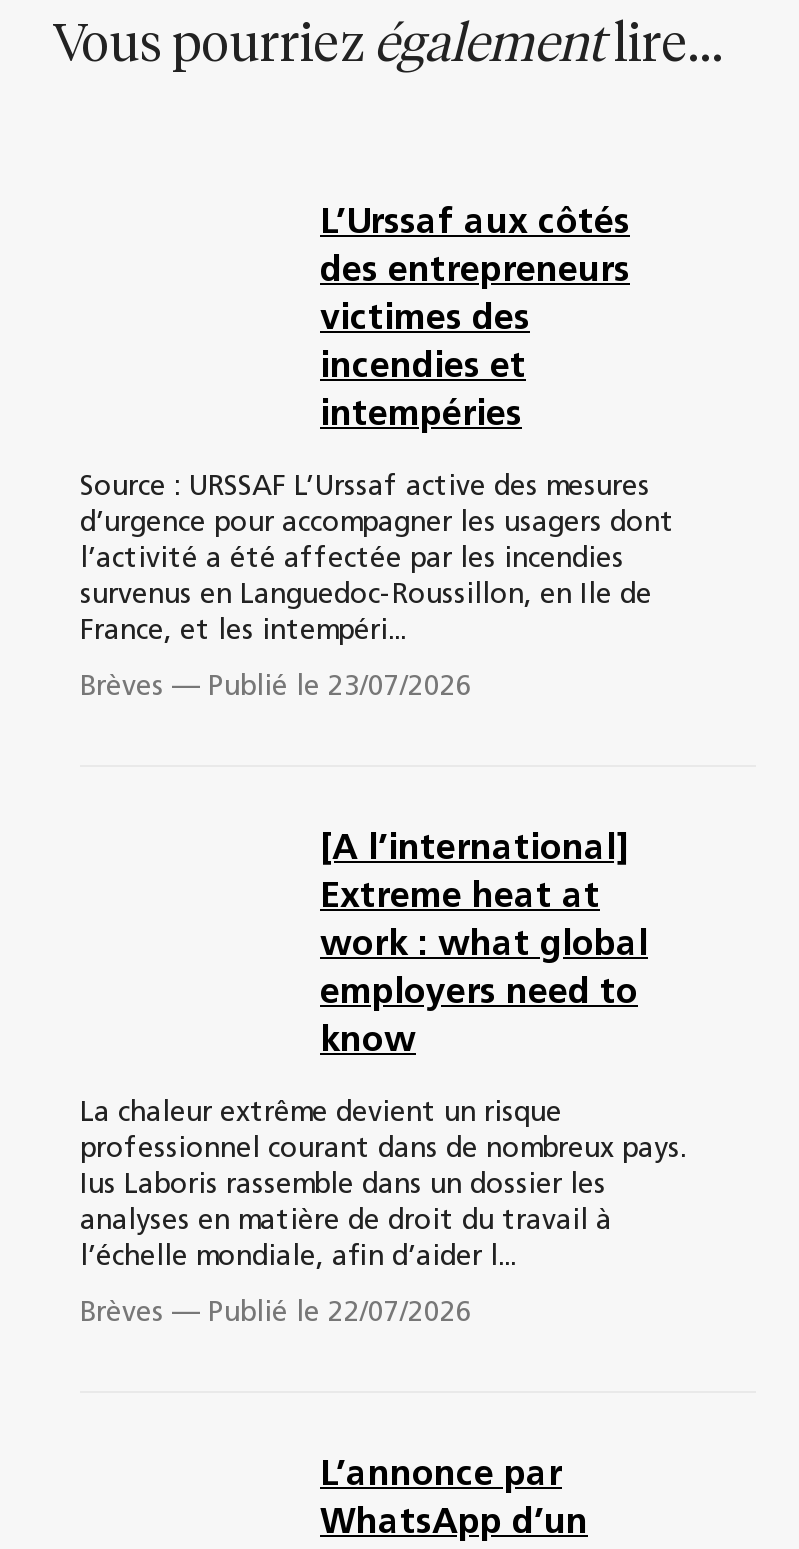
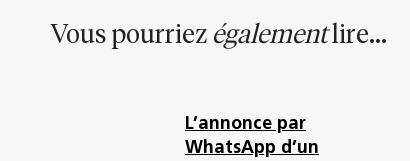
- L’Urssaf aux côtés
- des entrepreneurs
- victimes des
- incendies et
- intempéries
- Source : URSSAF L’Urssaf active des mesures
- d’urgence pour accompagner les usagers dont
- l’activité a été affectée par les incendies
- survenus en Languedoc-Roussillon, en Ile de
- France, et les intempéri...
- Brèves — Publié le 23/07/2026

- [A l’international]
- Extreme heat at
- work : what global
- employers need to
- know
- La chaleur extrême devient un risque
- professionnel courant dans de nombreux pays.
- Ius Laboris rassemble dans un dossier les
- analyses en matière de droit du travail à
- l’échelle mondiale, afin d’aider l...
- Brèves — Publié le 22/07/2026
